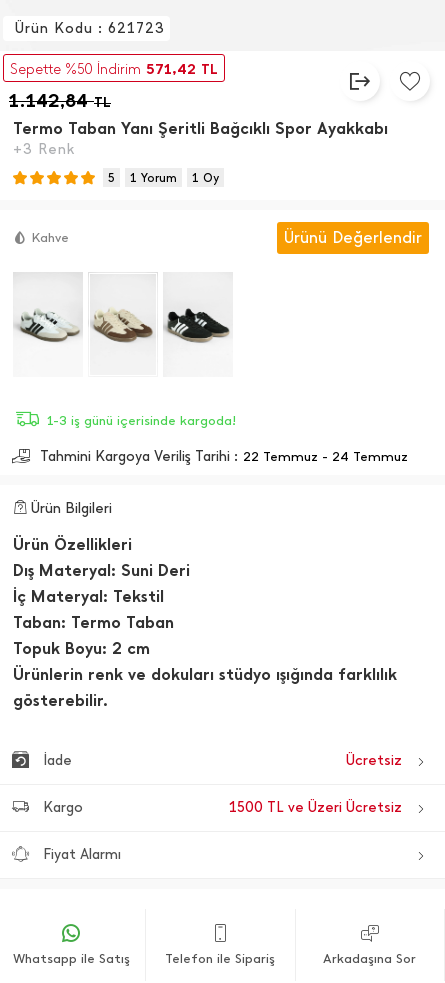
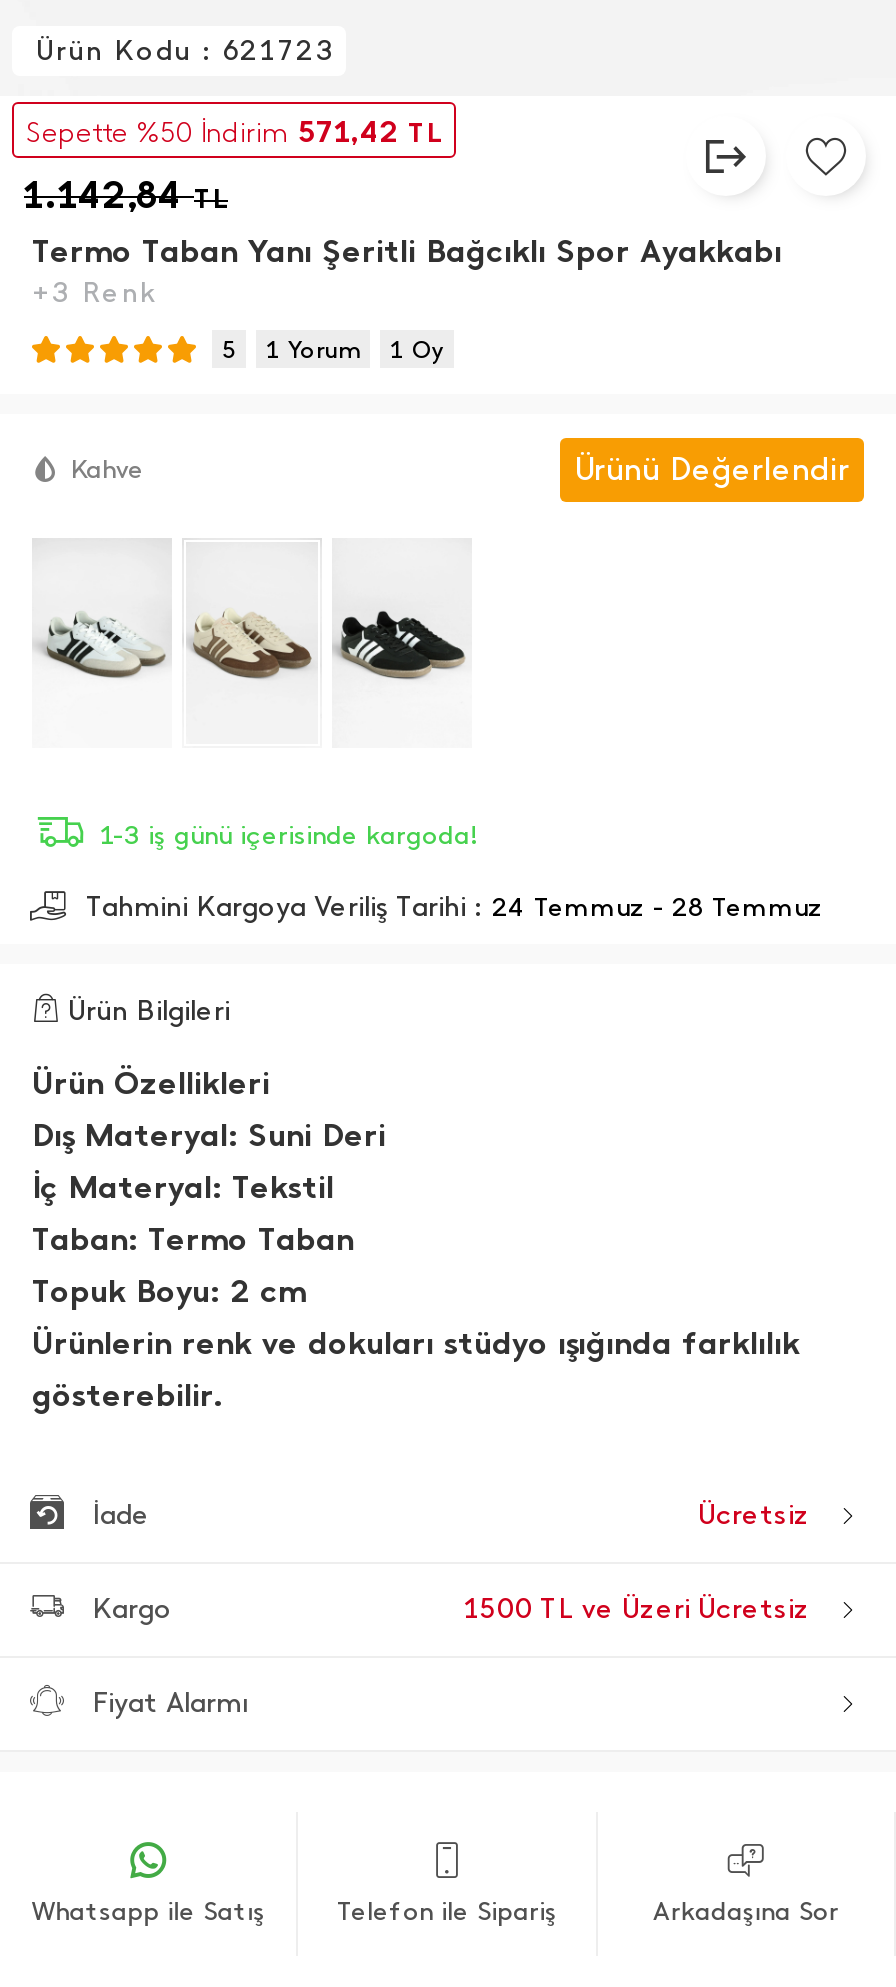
- Tahmini Kargoya Veriliş Tarihi : 22 Temmuz - 24 Temmuz
+ Tahmini Kargoya Veriliş Tarihi : 24 Temmuz - 28 Temmuz
